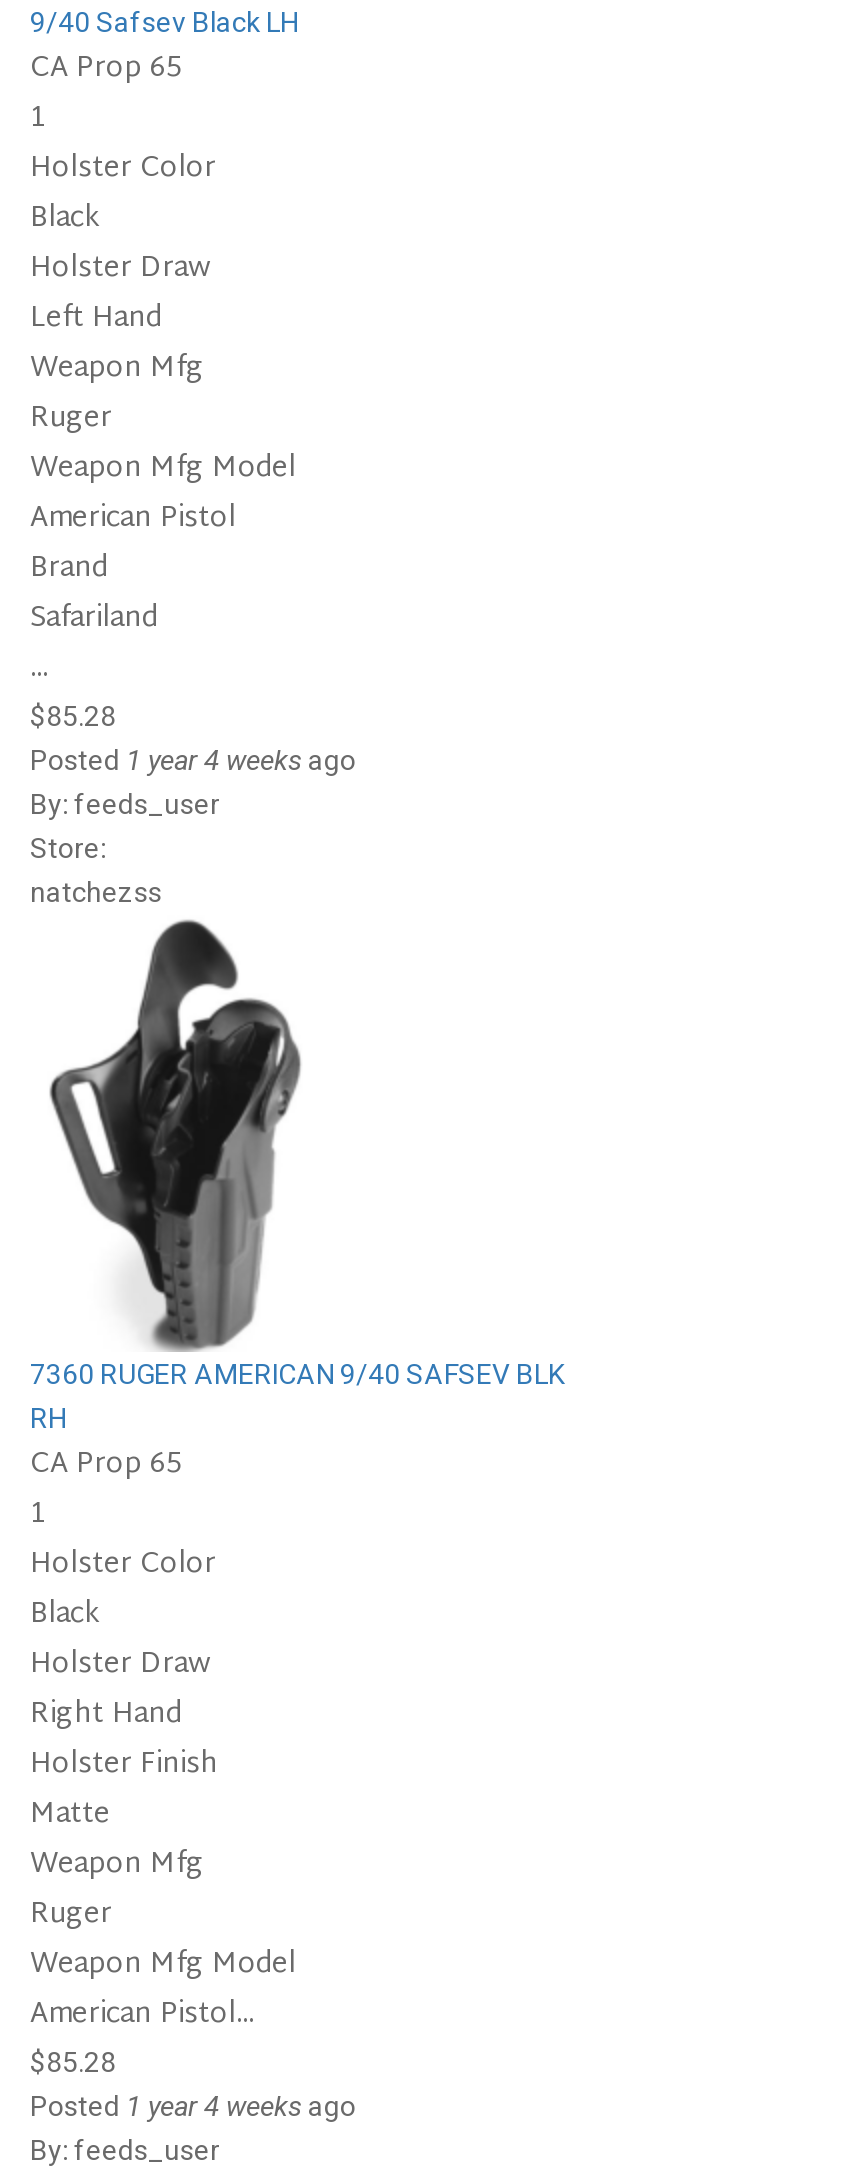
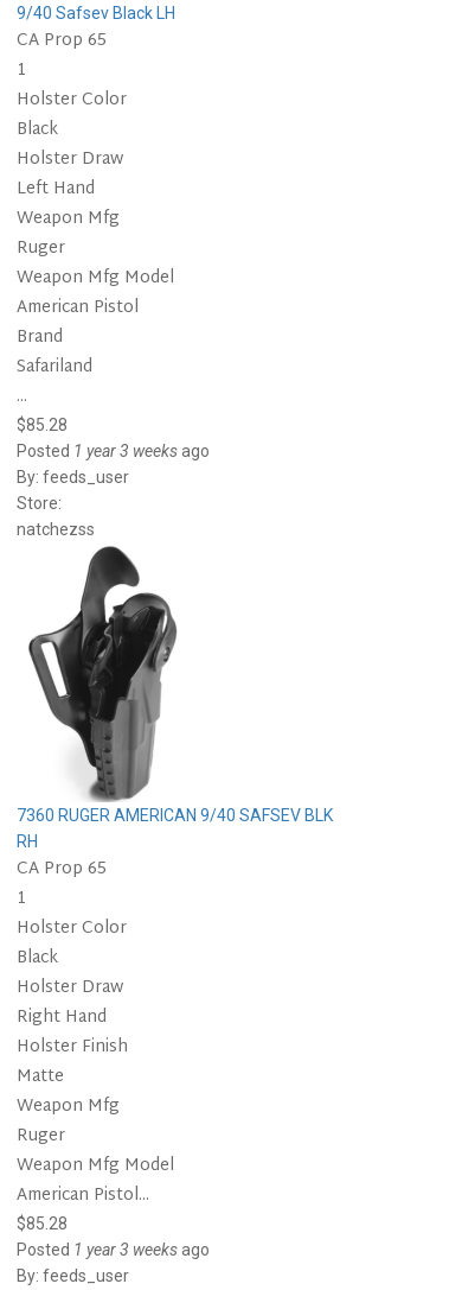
- Posted 1 year 4 weeks ago
+ Posted 1 year 3 weeks ago

- Posted 1 year 4 weeks ago
+ Posted 1 year 3 weeks ago
